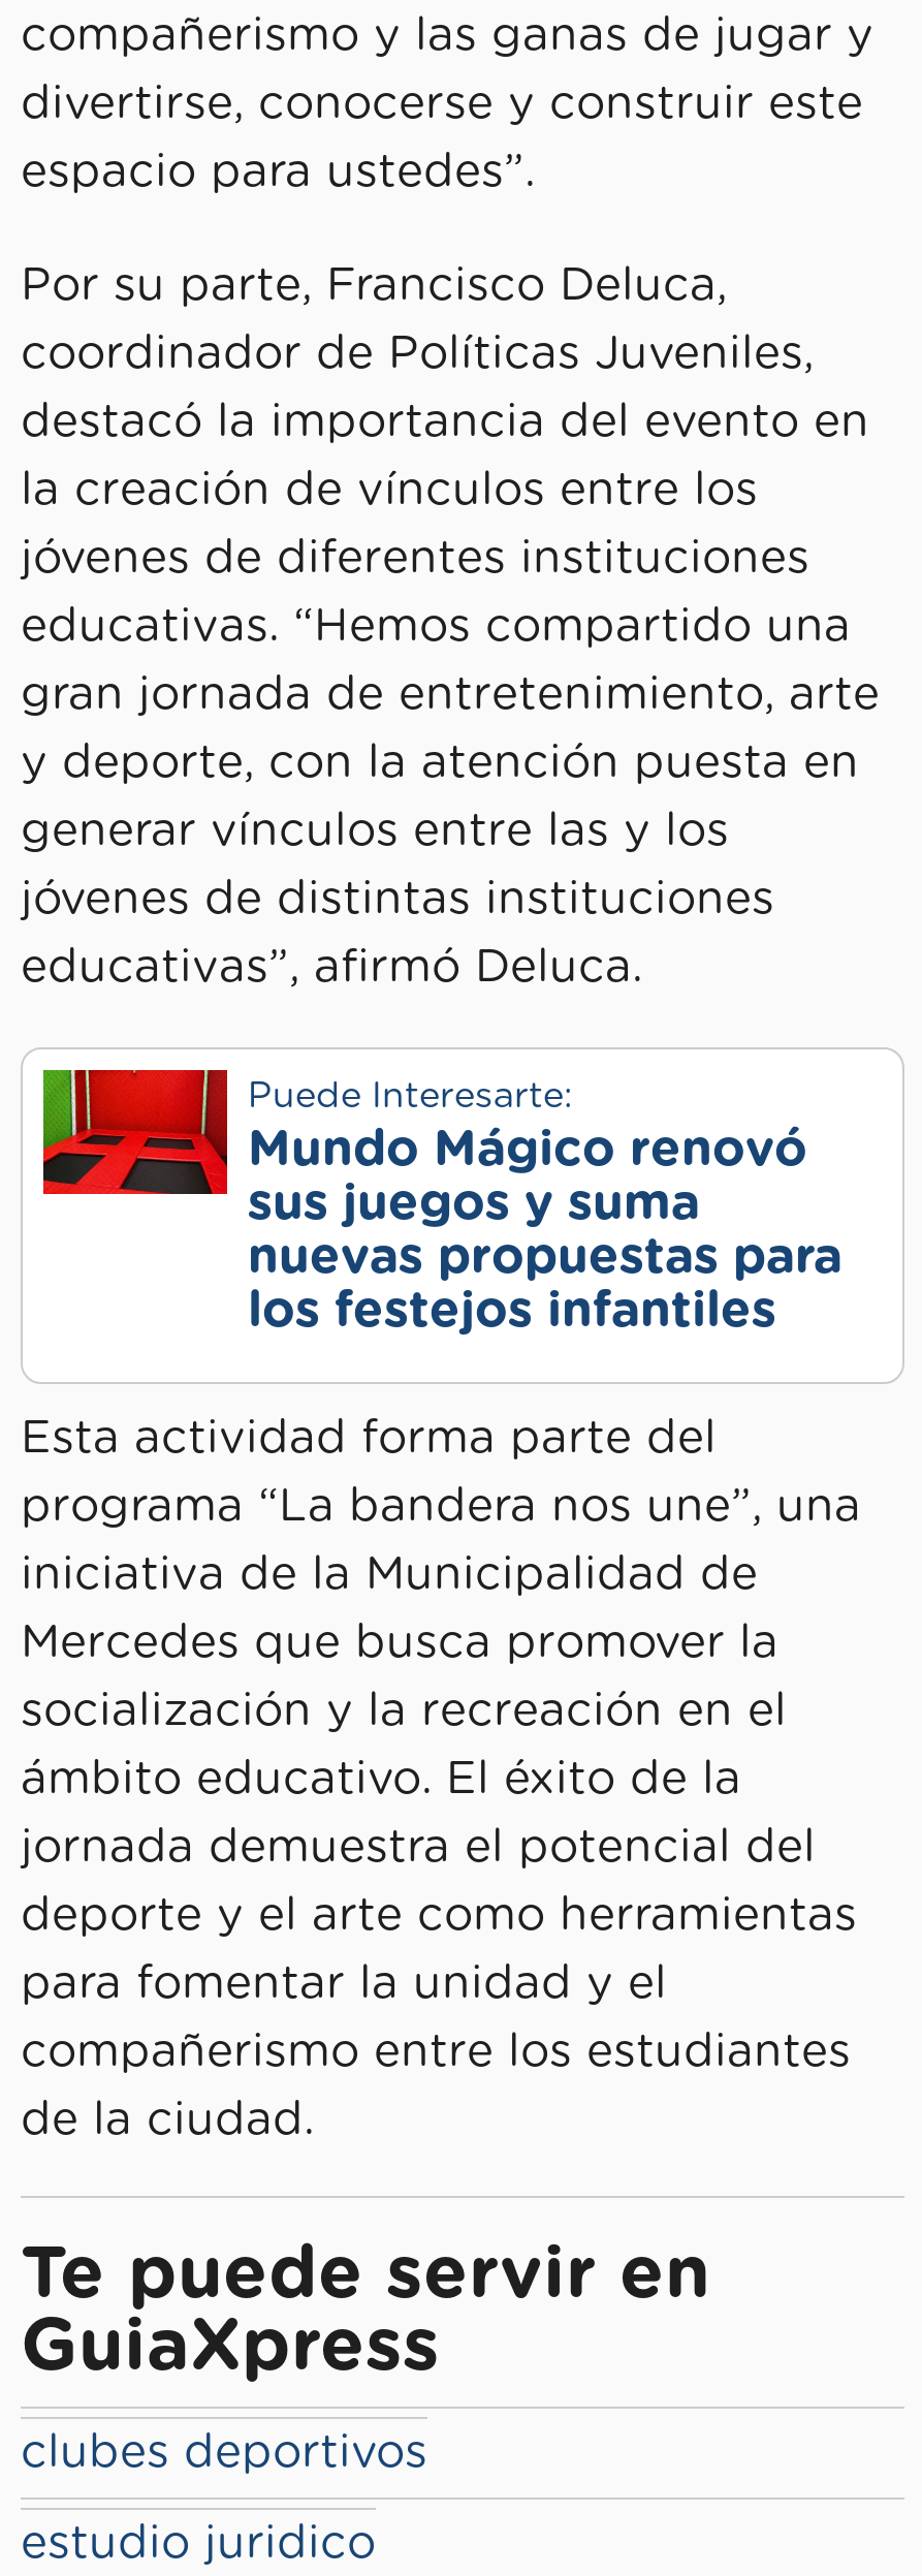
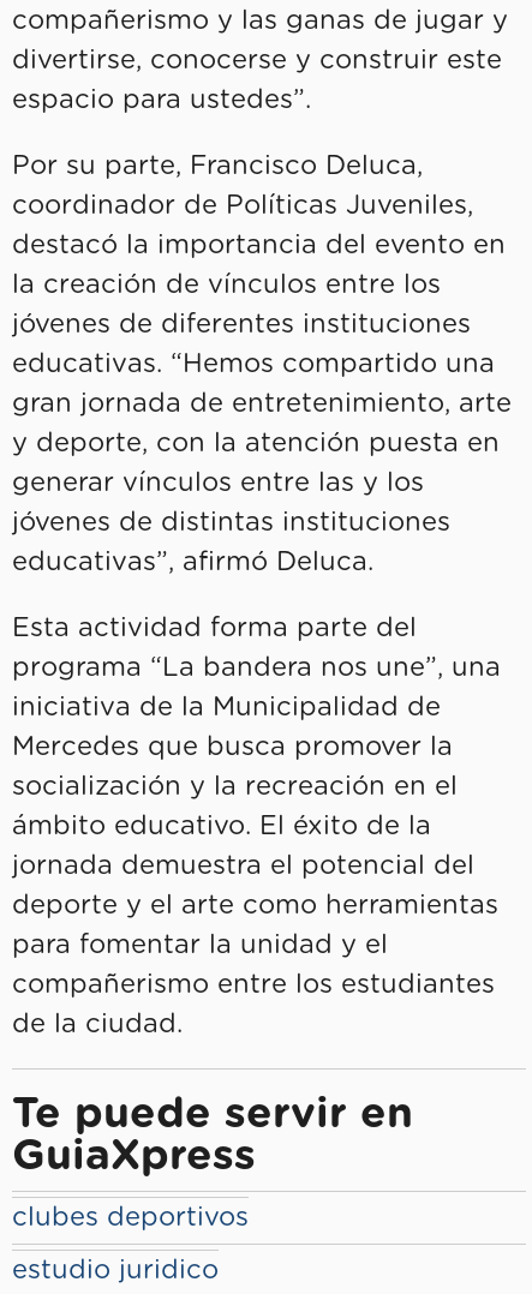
- [image]
- Puede Interesarte:
- Mundo Mágico renovó
- sus juegos y suma
- nuevas propuestas para
- los festejos infantiles
